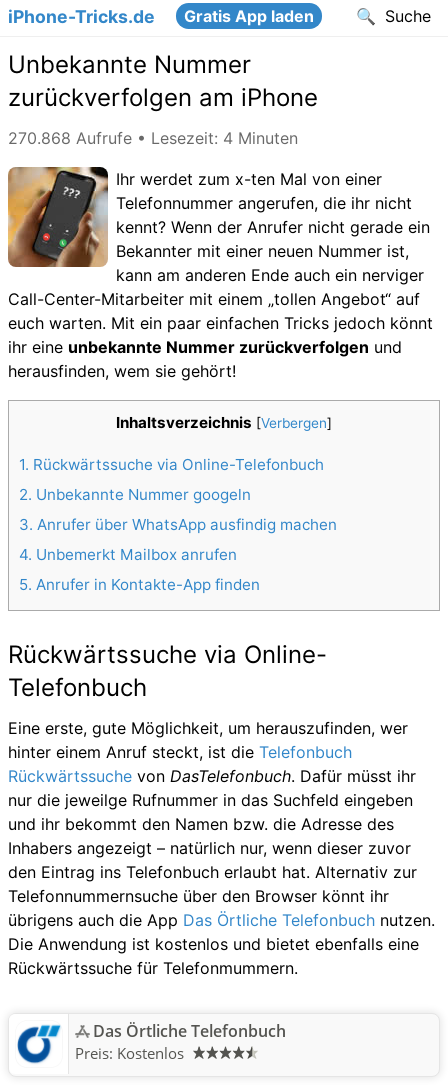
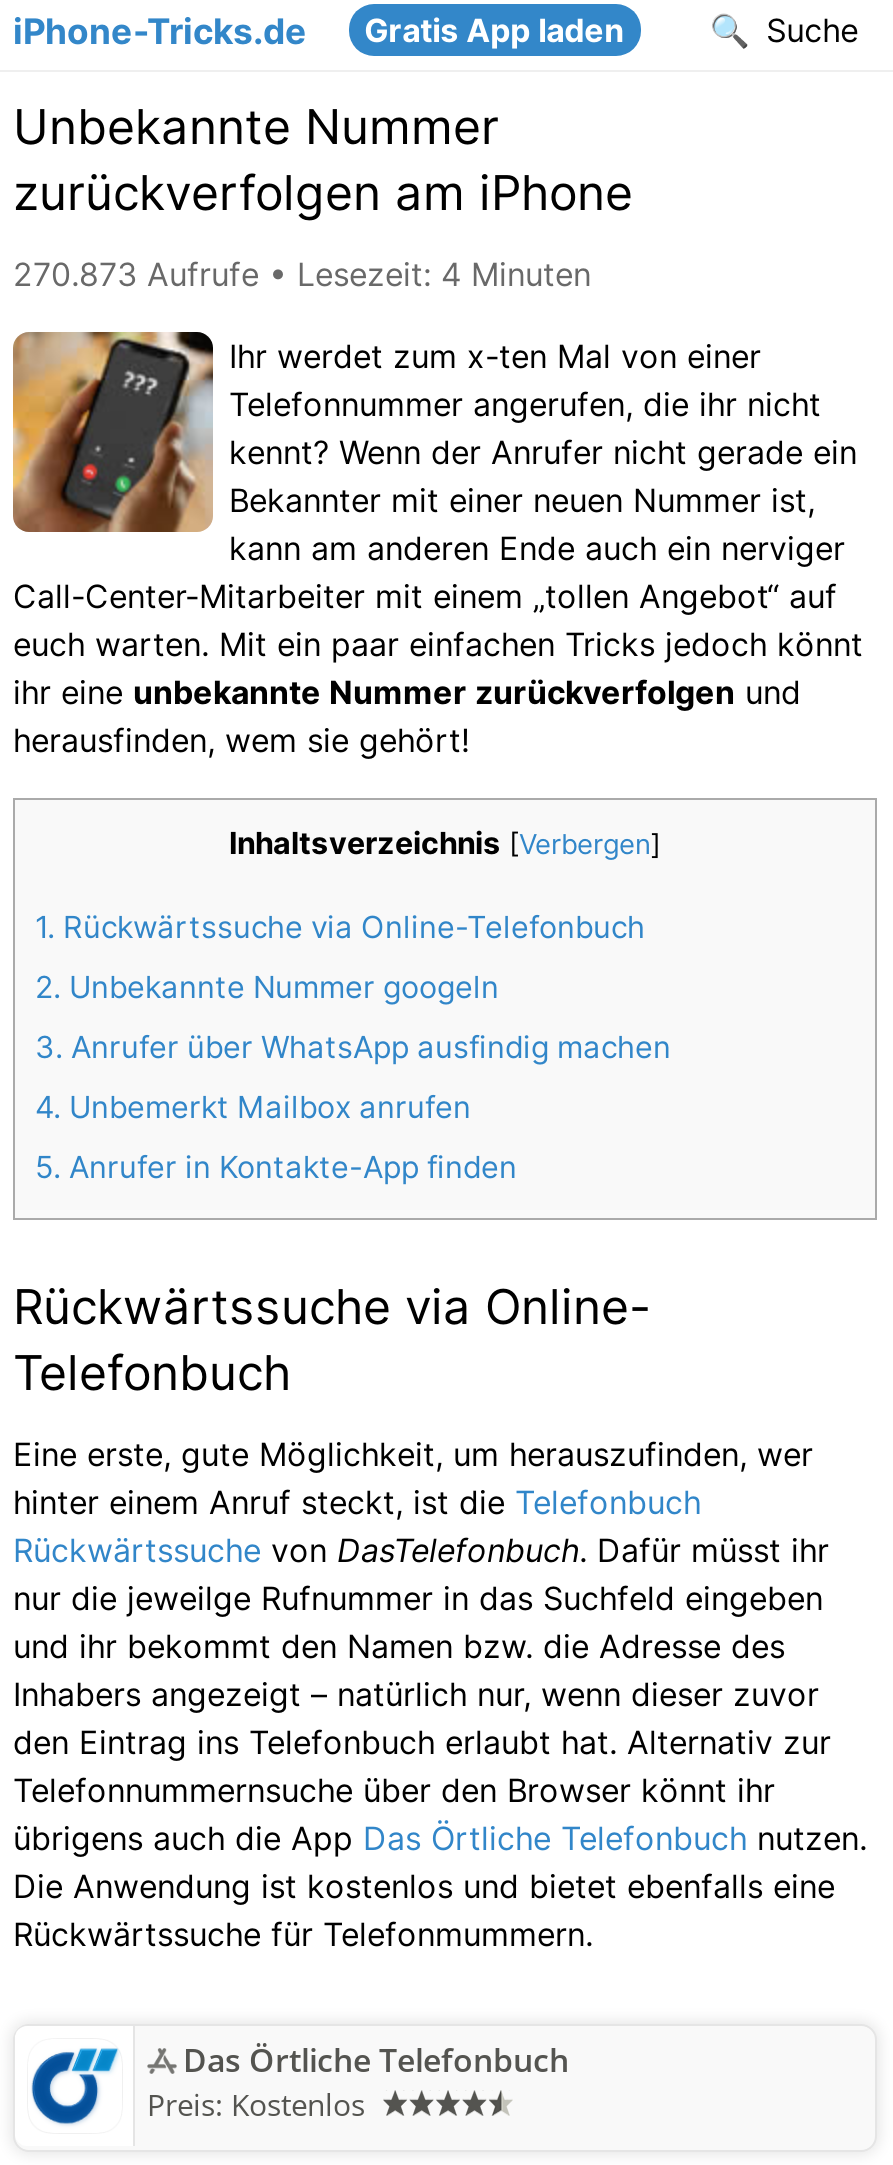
- 270.868 Aufrufe • Lesezeit: 4 Minuten
+ 270.873 Aufrufe • Lesezeit: 4 Minuten
